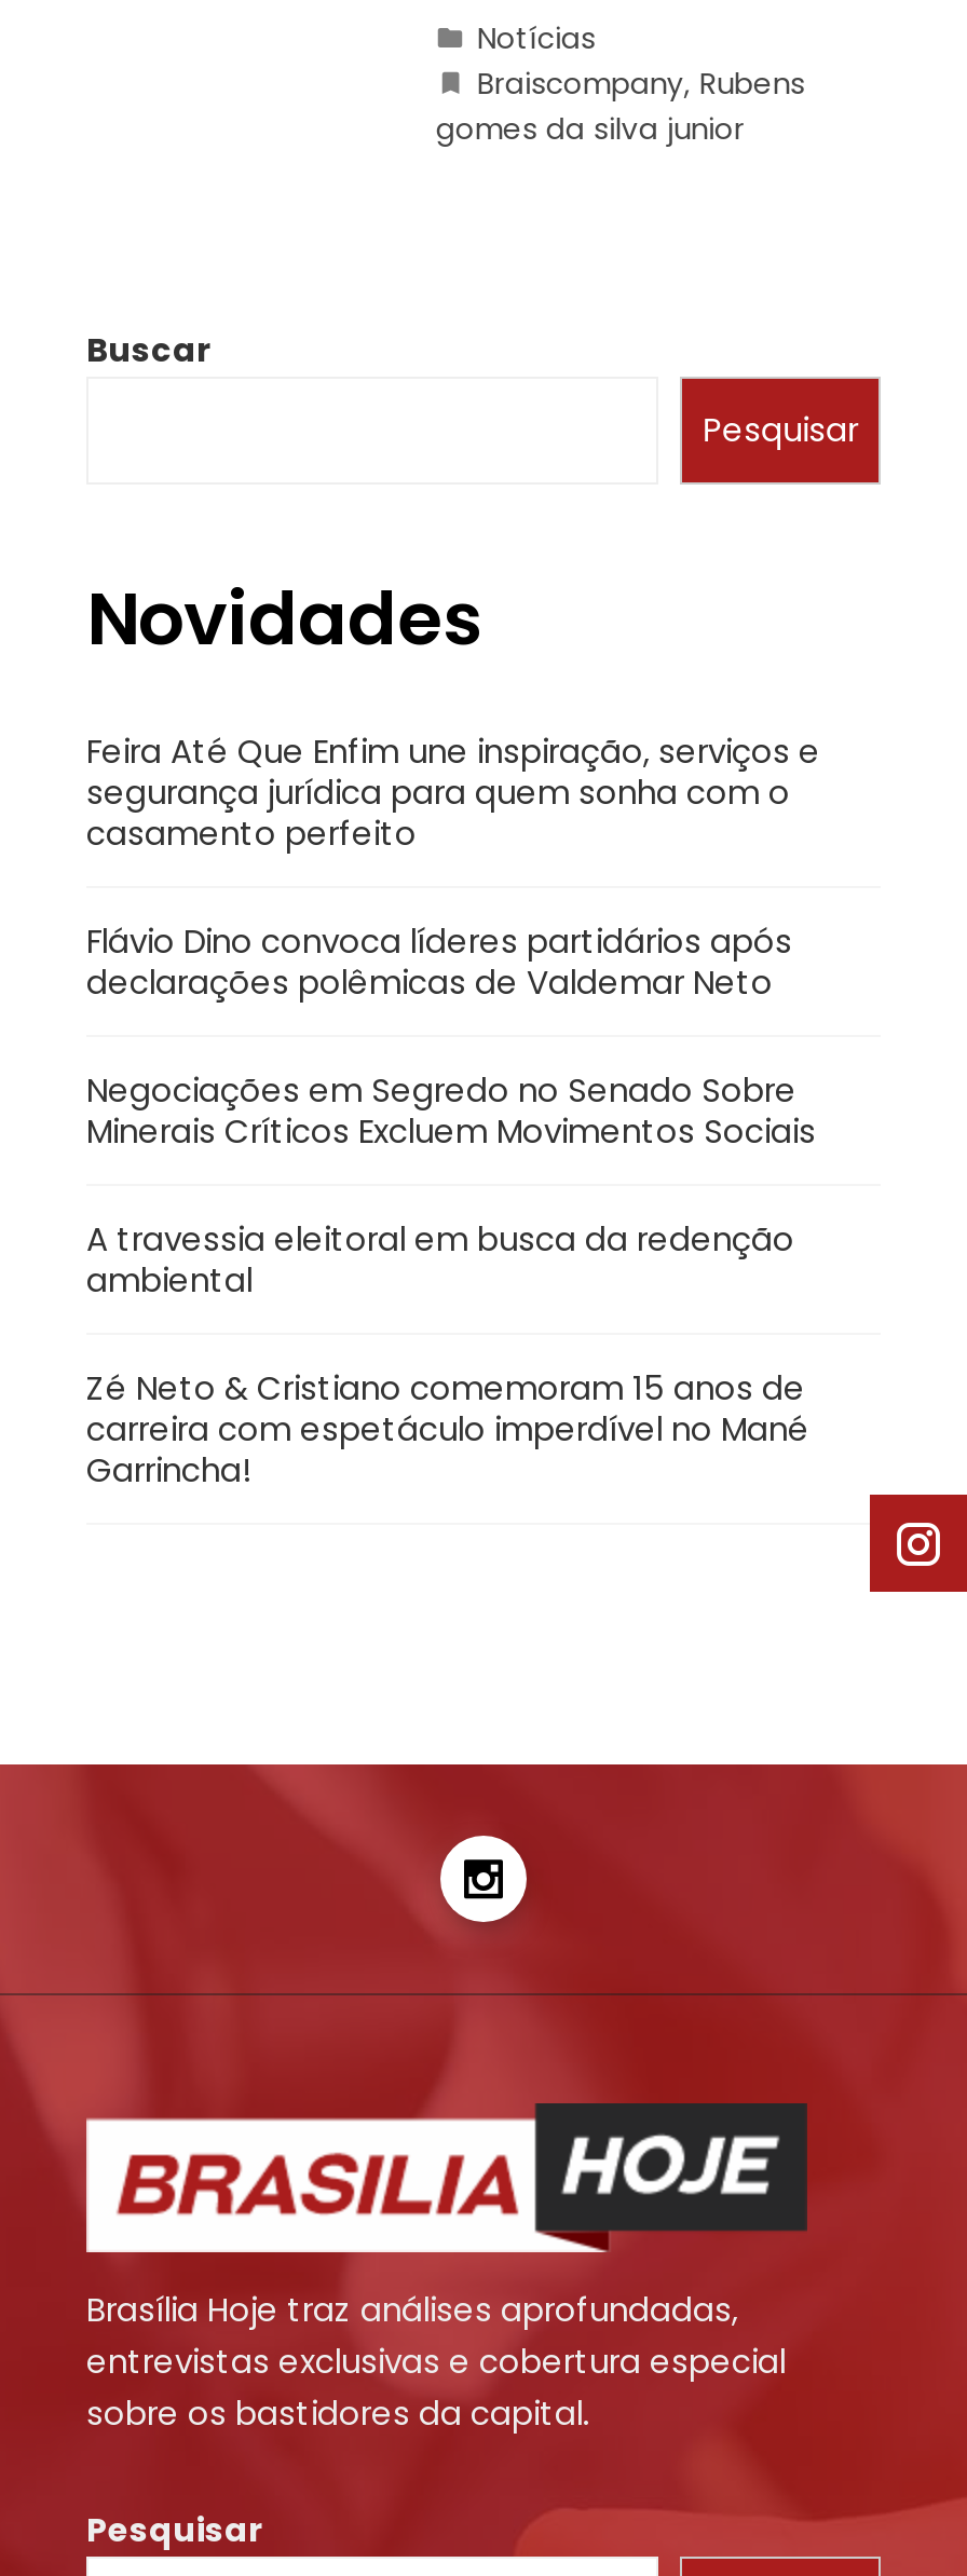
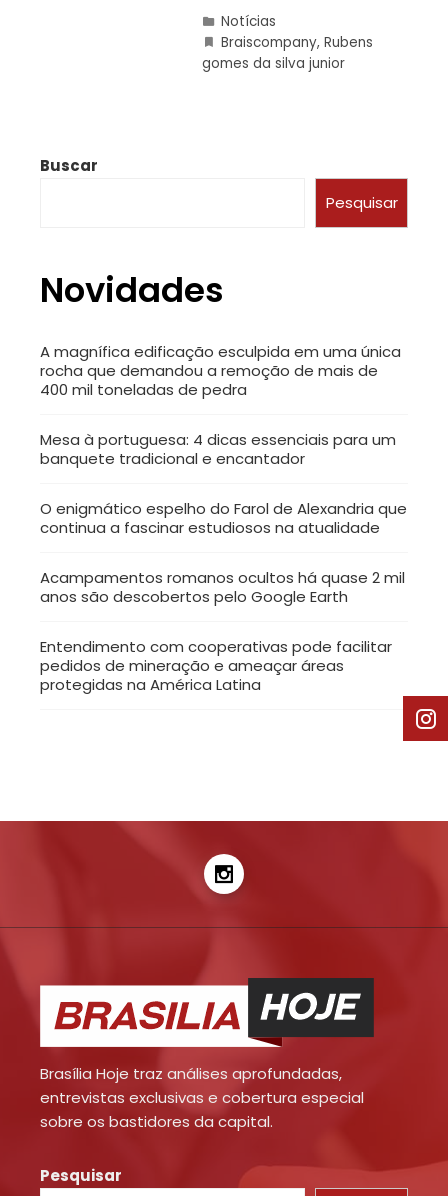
- Feira Até Que Enfim une inspiração, serviços e
- segurança jurídica para quem sonha com o
- casamento perfeito
+ A magnífica edificação esculpida em uma única
+ rocha que demandou a remoção de mais de
+ 400 mil toneladas de pedra

- Flávio Dino convoca líderes partidários após
- declarações polêmicas de Valdemar Neto
+ Mesa à portuguesa: 4 dicas essenciais para um
+ banquete tradicional e encantador

- Negociações em Segredo no Senado Sobre
- Minerais Críticos Excluem Movimentos Sociais
+ O enigmático espelho do Farol de Alexandria que
+ continua a fascinar estudiosos na atualidade

- A travessia eleitoral em busca da redenção
- ambiental
+ Acampamentos romanos ocultos há quase 2 mil
+ anos são descobertos pelo Google Earth

- Zé Neto & Cristiano comemoram 15 anos de
- carreira com espetáculo imperdível no Mané
- Garrincha!
+ Entendimento com cooperativas pode facilitar
+ pedidos de mineração e ameaçar áreas
+ protegidas na América Latina
